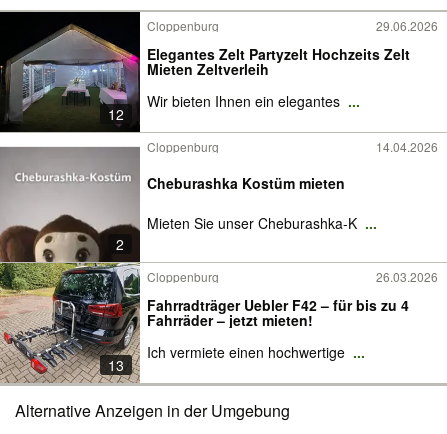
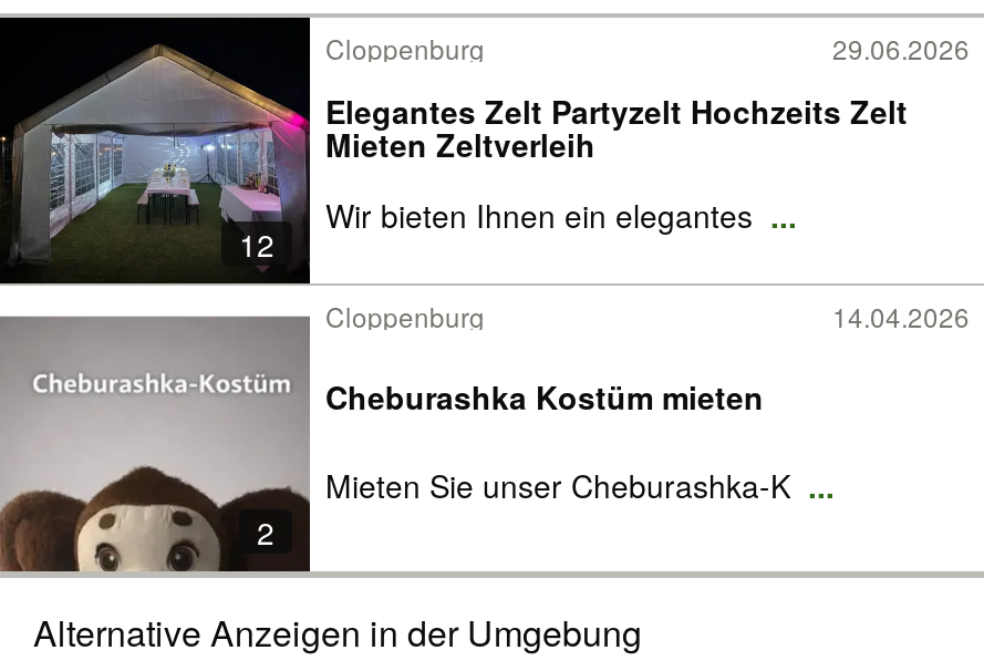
- [image]
- 13

- Cloppenburg
- 26.03.2026
- Fahrradträger Uebler F42 – für bis zu 4
- Fahrräder – jetzt mieten!
- Ich vermiete einen hochwertige ...
